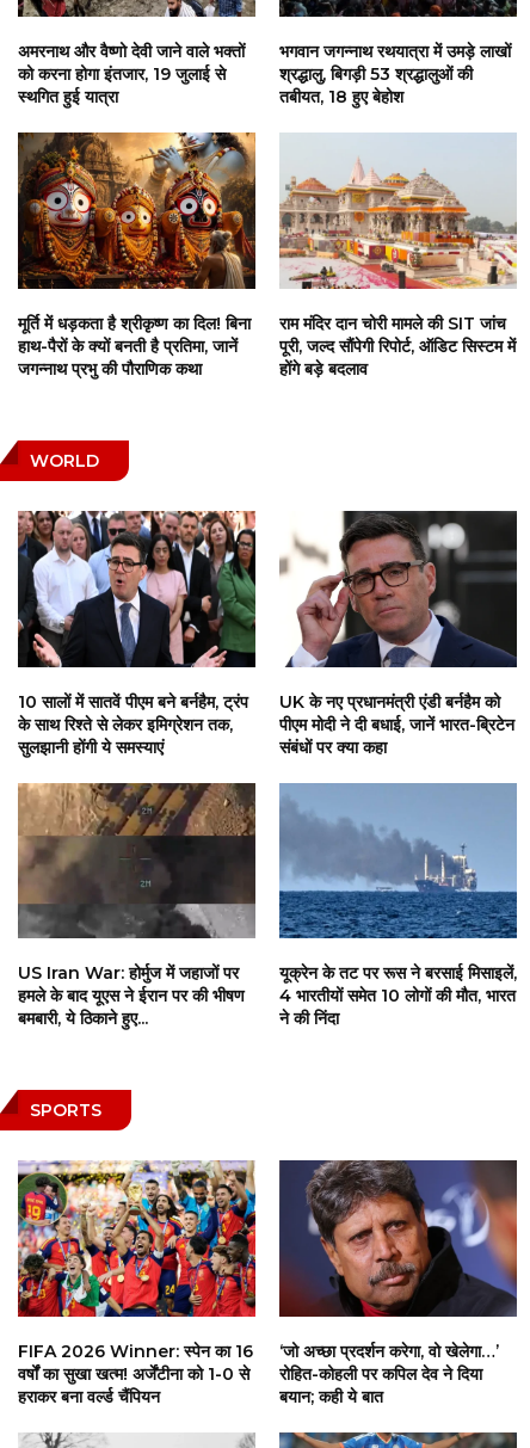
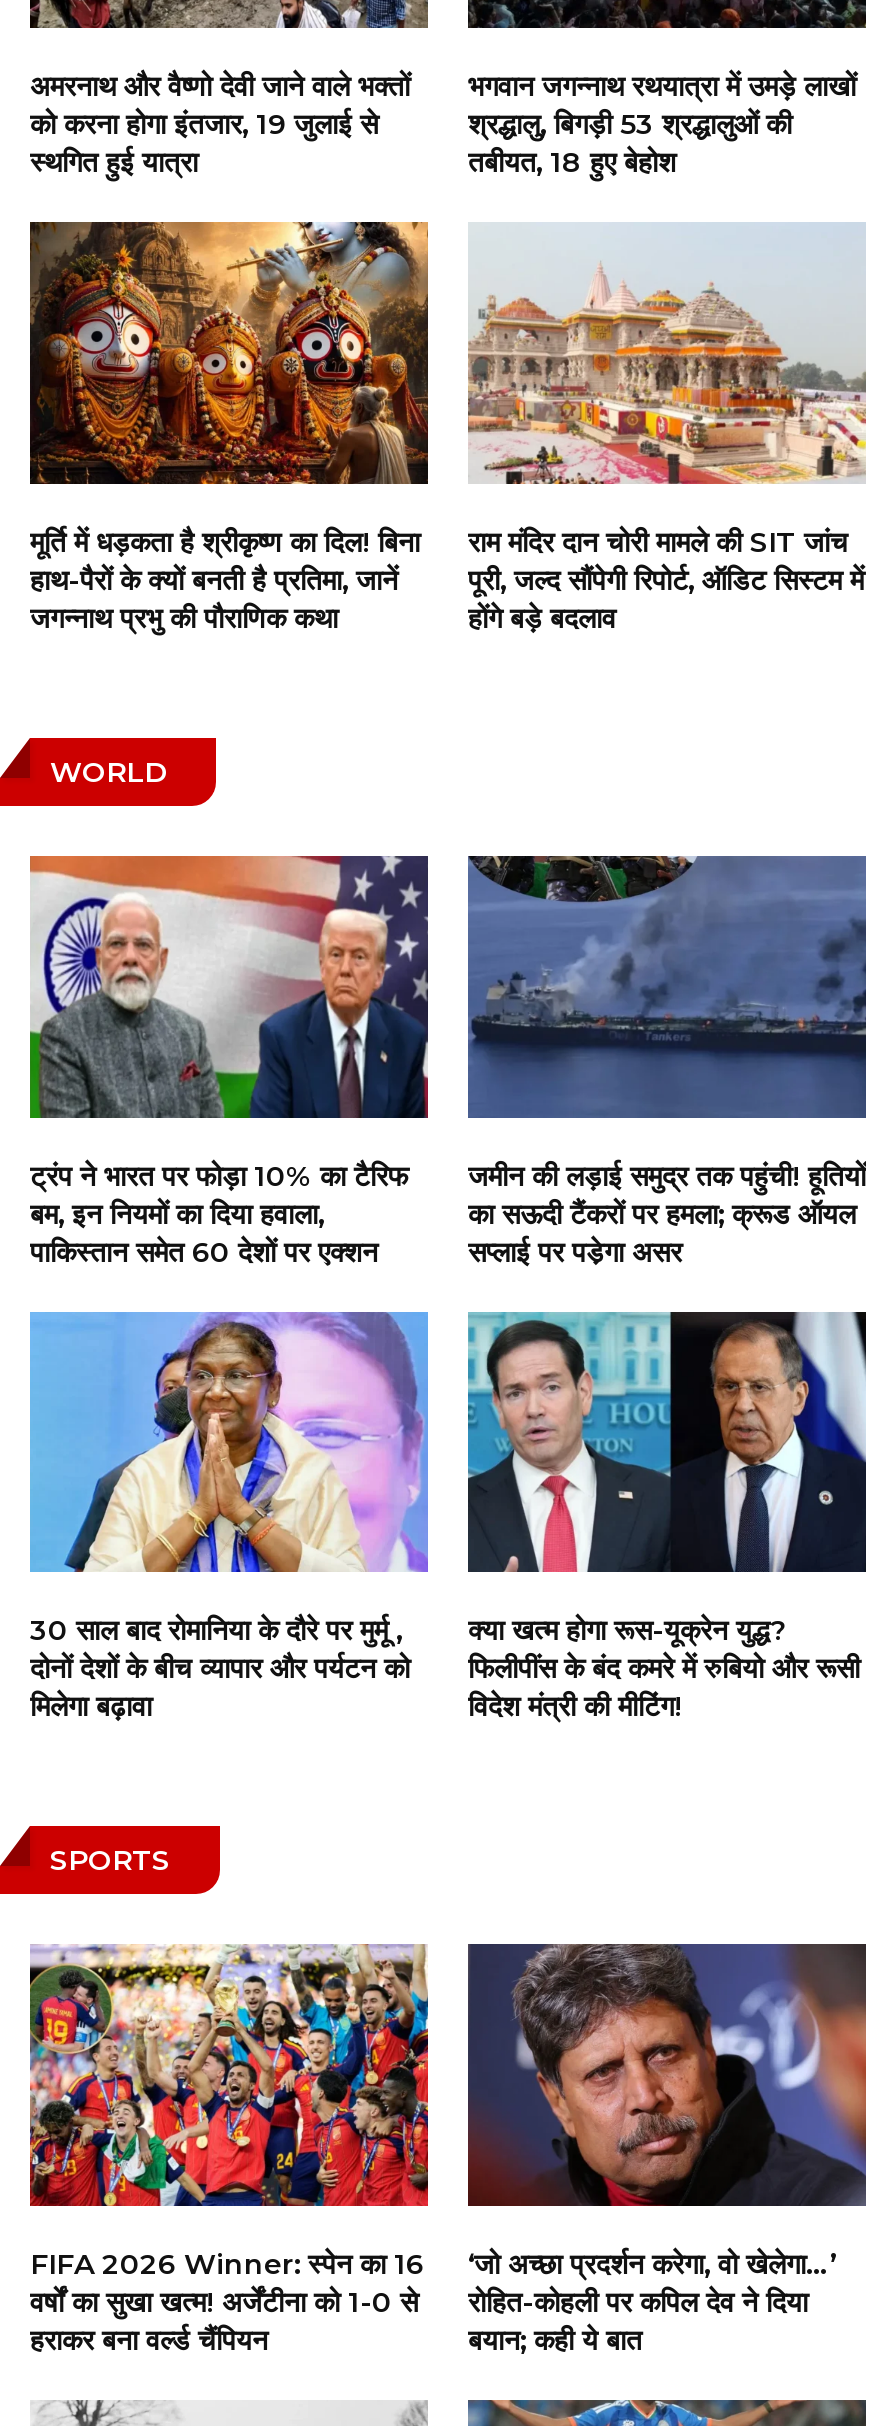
- [image]
- 10 सालों में सातवें पीएम बने बर्नहैम, ट्रंप
- के साथ रिश्ते से लेकर इमिग्रेशन तक,
- सुलझानी होंगी ये समस्याएं
+ [image]
+ ट्रंप ने भारत पर फोड़ा 10% का टैरिफ
+ बम, इन नियमों का दिया हवाला,
+ पाकिस्तान समेत 60 देशों पर एक्शन

- [image]
- UK के नए प्रधानमंत्री एंडी बर्नहैम को
- पीएम मोदी ने दी बधाई, जानें भारत-ब्रिटेन
- संबंधों पर क्या कहा
+ [image]
+ जमीन की लड़ाई समुद्र तक पहुंची! हूतियों
+ का सऊदी टैंकरों पर हमला; क्रूड ऑयल
+ सप्लाई पर पडे़गा असर

- [image]
- US Iran War: होर्मुज में जहाजों पर
- हमले के बाद यूएस ने ईरान पर की भीषण
- बमबारी, ये ठिकाने हुए...
+ [image]
+ 30 साल बाद रोमानिया के दौरे पर मुर्मू ,
+ दोनों देशों के बीच व्यापार और पर्यटन को
+ मिलेगा बढ़ावा

- [image]
- यूक्रेन के तट पर रूस ने बरसाई मिसाइलें,
- 4 भारतीयों समेत 10 लोगों की मौत, भारत
- ने की निंदा
+ [image]
+ क्या खत्म होगा रूस-यूक्रेन युद्ध?
+ फिलीपींस के बंद कमरे में रुबियो और रूसी
+ विदेश मंत्री की मीटिंग!
